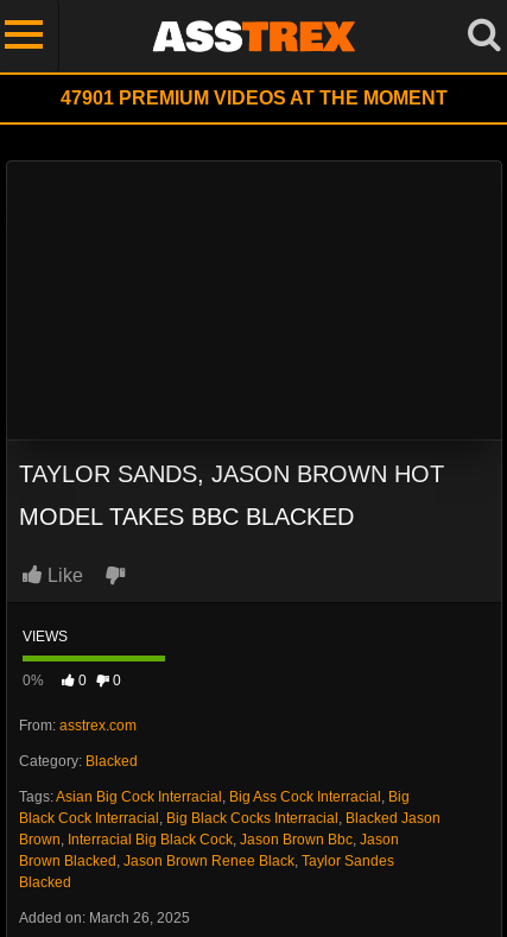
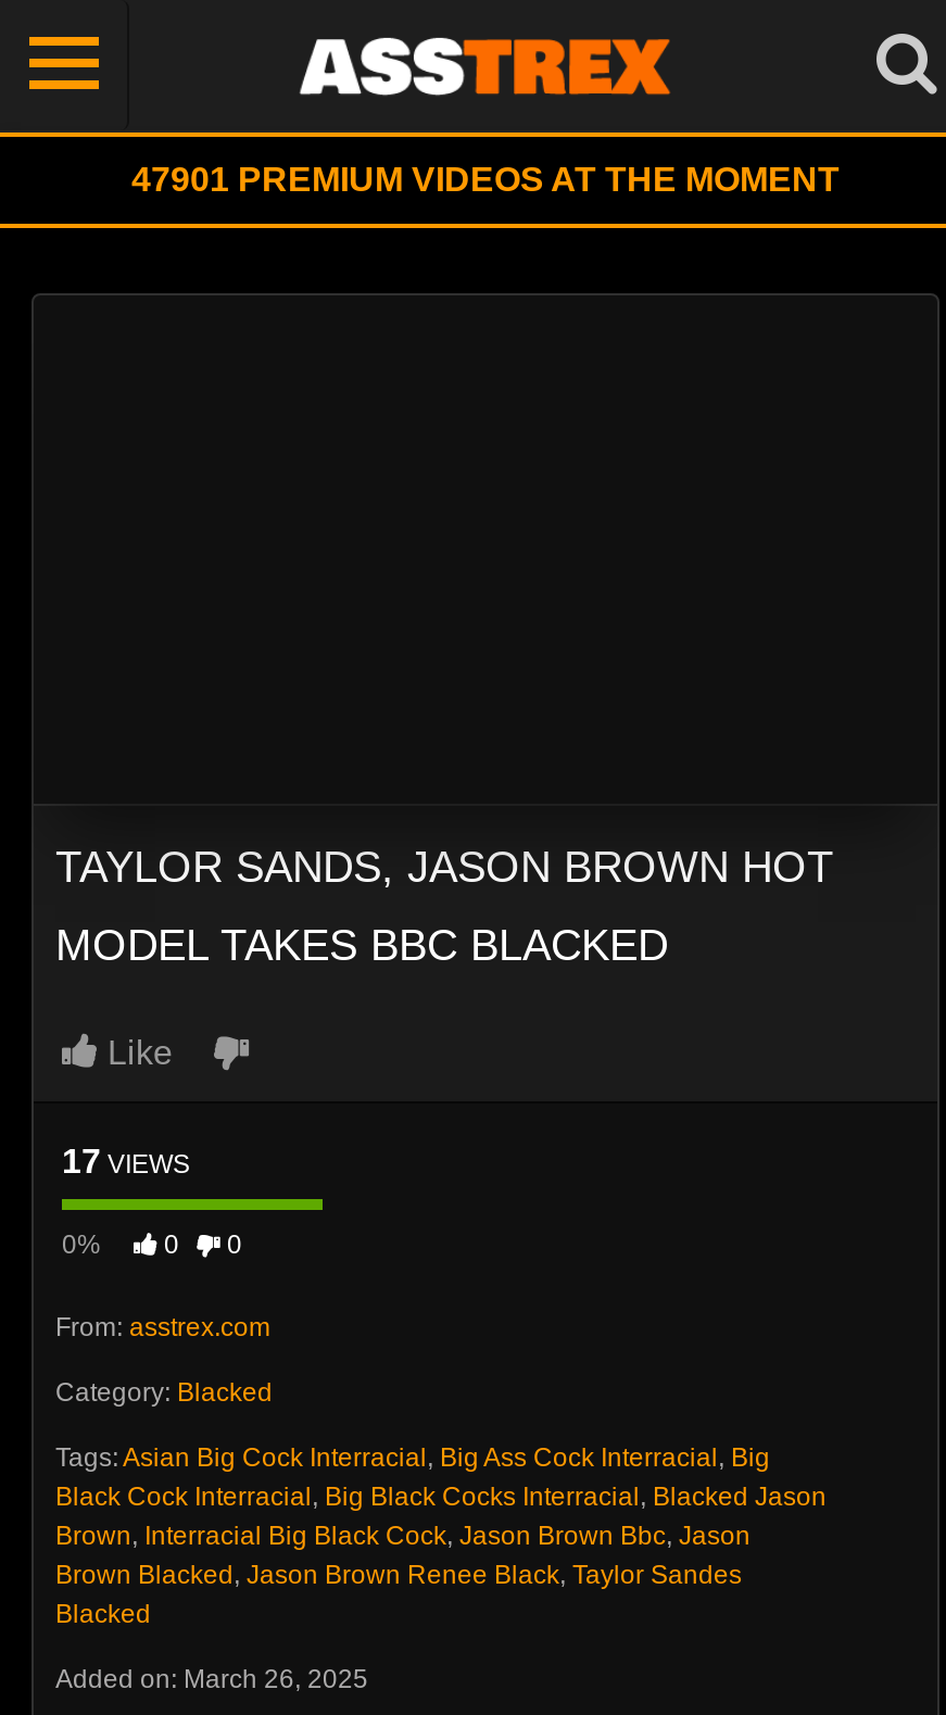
- VIEWS
+ 17 VIEWS
